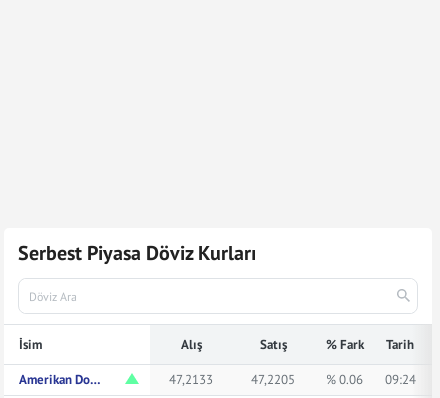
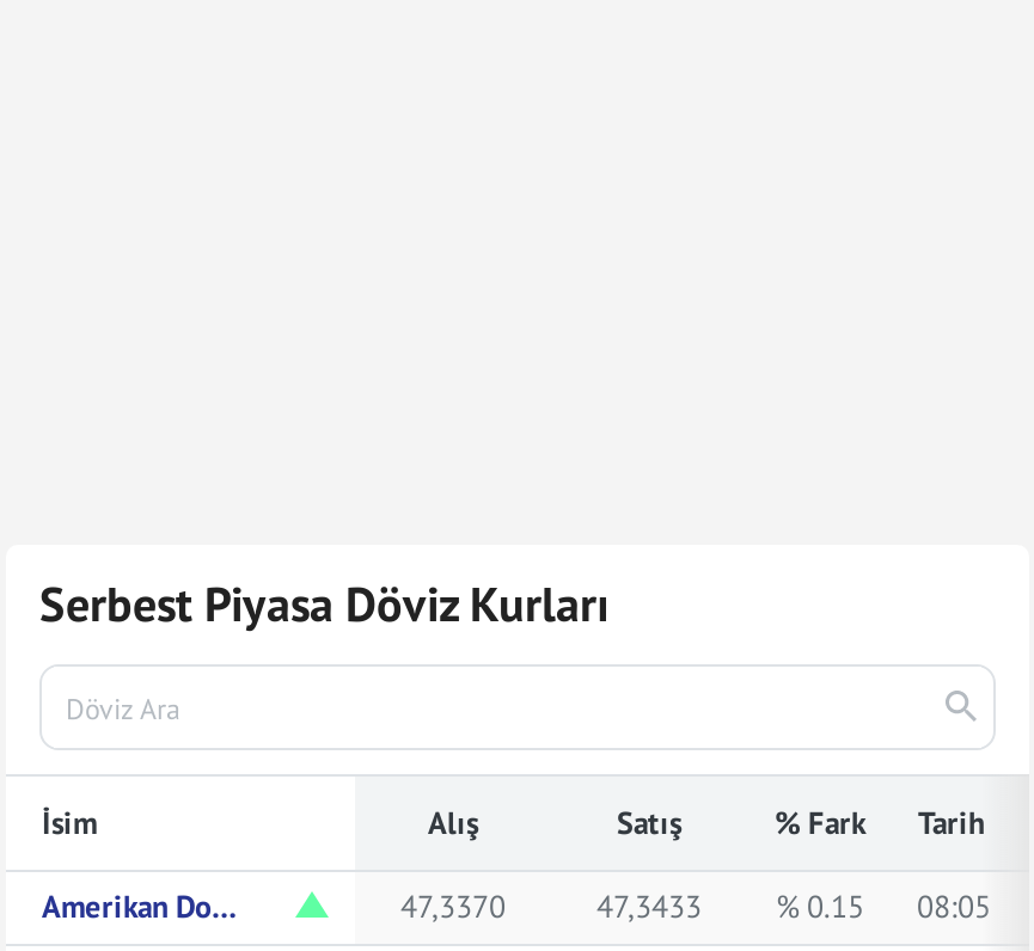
- 47,2133
+ 47,3370

- 47,2205
+ 47,3433

- % 0.06
+ % 0.15

- 09:24
+ 08:05
